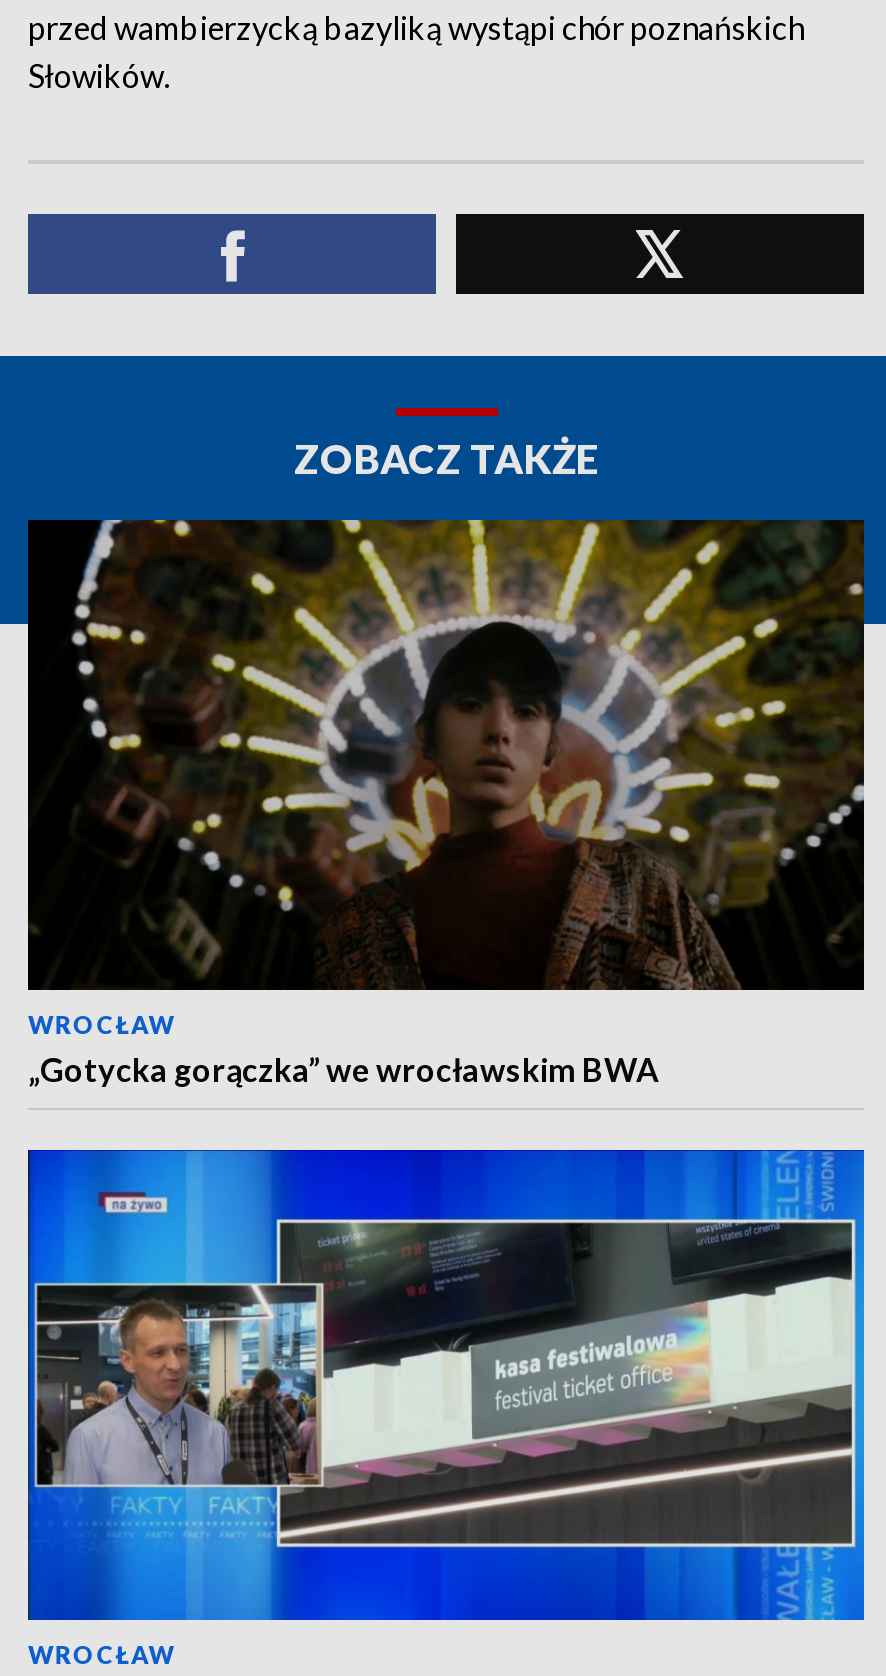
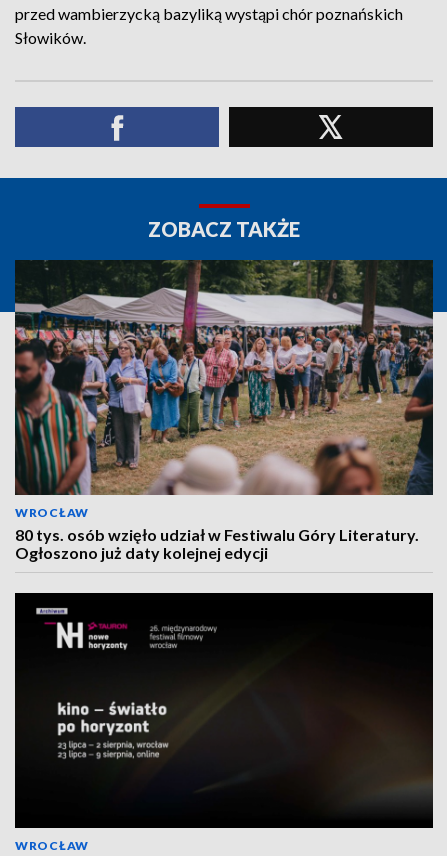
- [image]
- „Gotycka gorączka” we wrocławskim BWA
+ [image]
+ 80 tys. osób wzięło udział w Festiwalu Góry Literatury.
+ Ogłoszono już daty kolejnej edycji

- [image]
+ [image]
